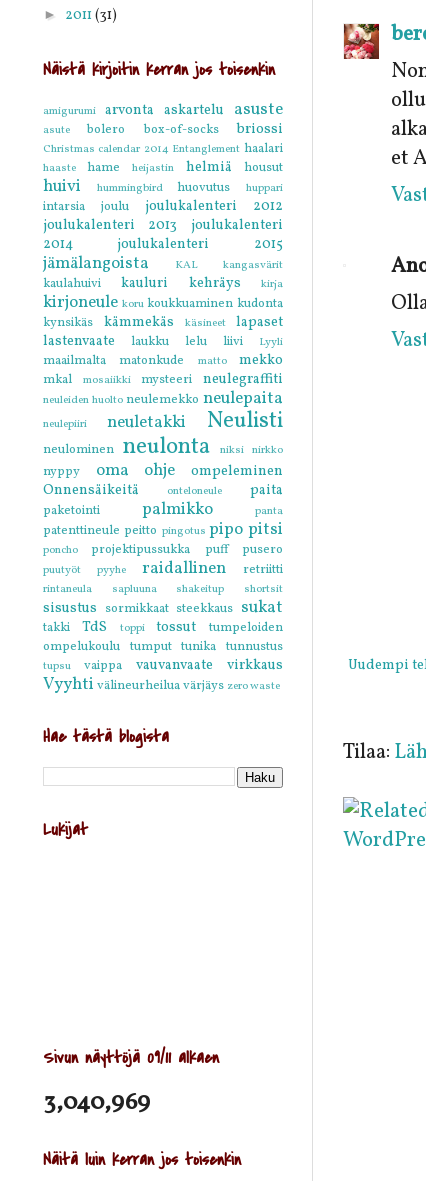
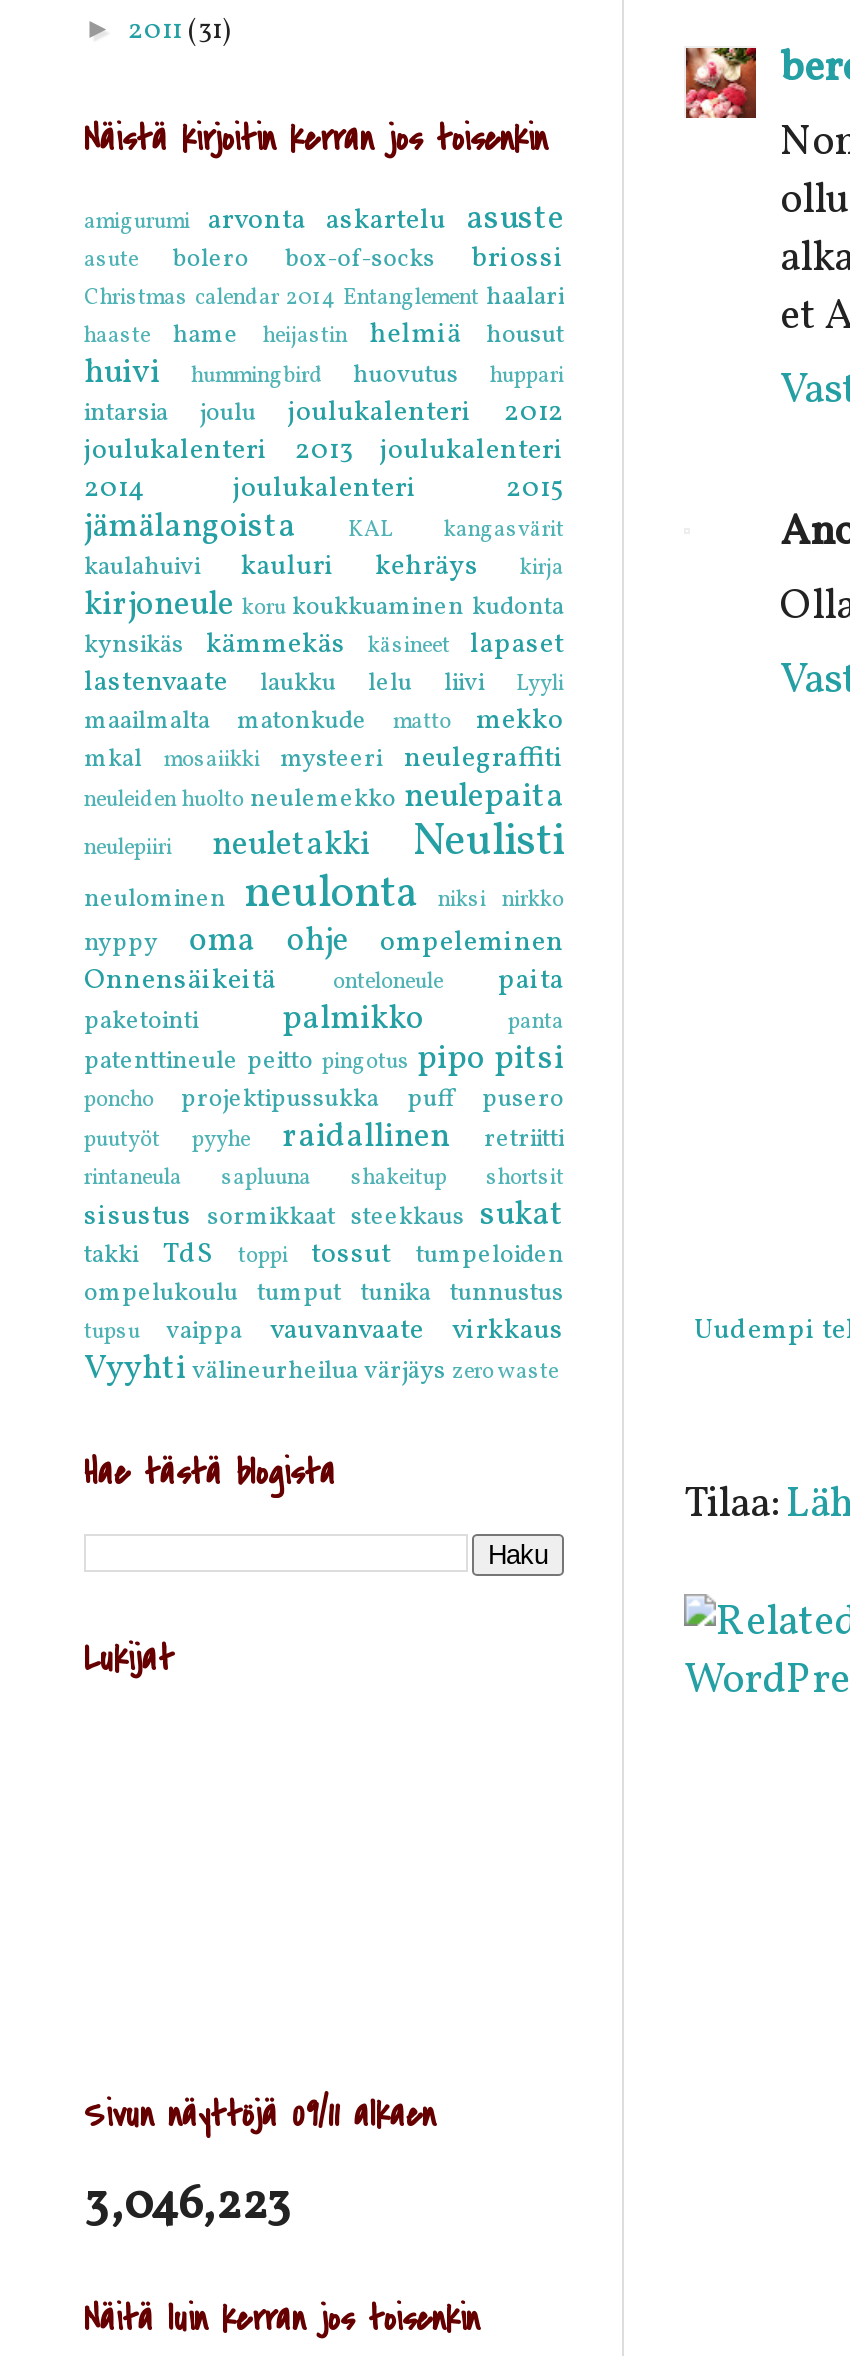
- 3,040,969
+ 3,046,223
